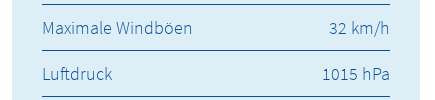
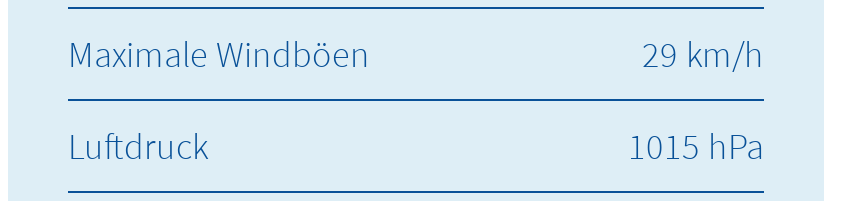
- 32 km/h
+ 29 km/h
